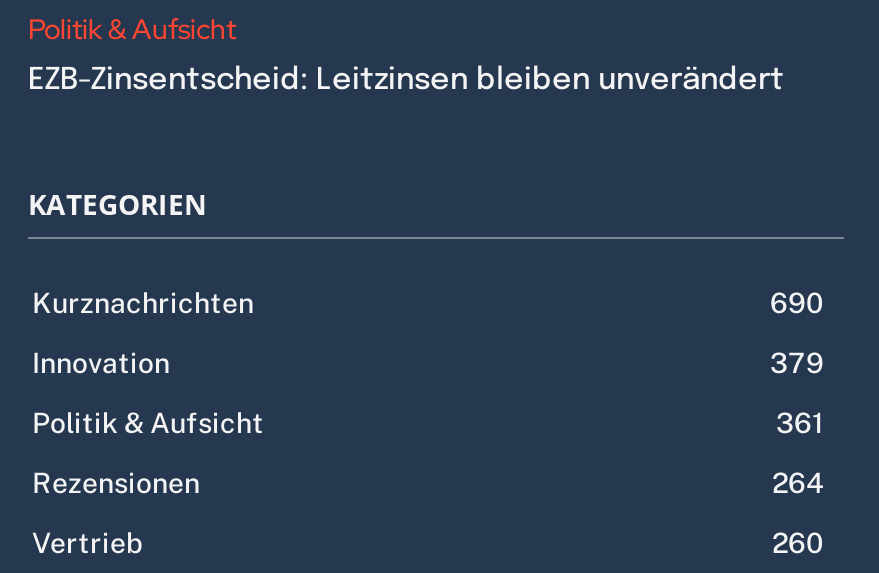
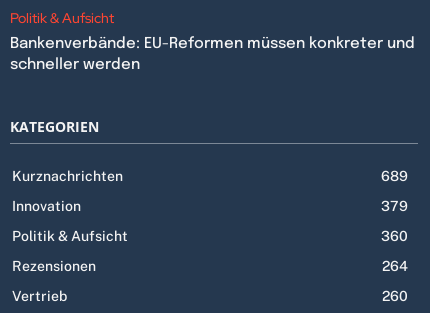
- EZB-Zinsentscheid: Leitzinsen bleiben unverändert
+ Bankenverbände: EU-Reformen müssen konkreter und
+ schneller werden

- 690
+ 689

- 361
+ 360
